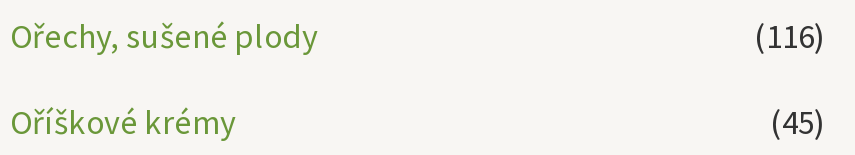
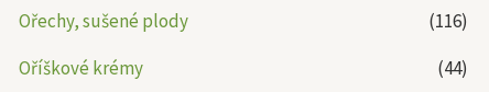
- (45)
+ (44)
